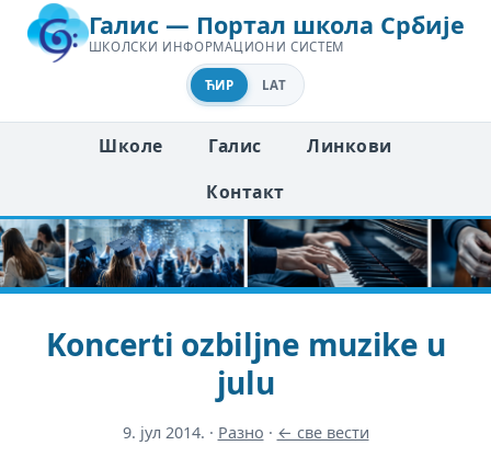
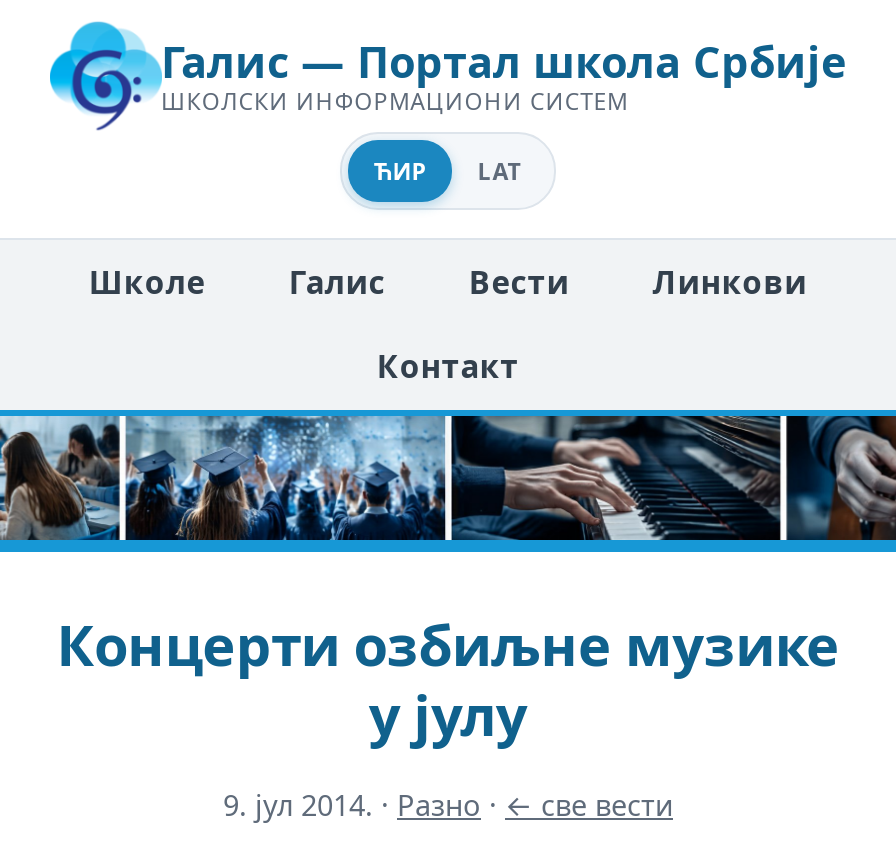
+ Вести

- Koncerti ozbiljne muzike u
- julu
+ Концерти озбиљне музике
+ у јулу
